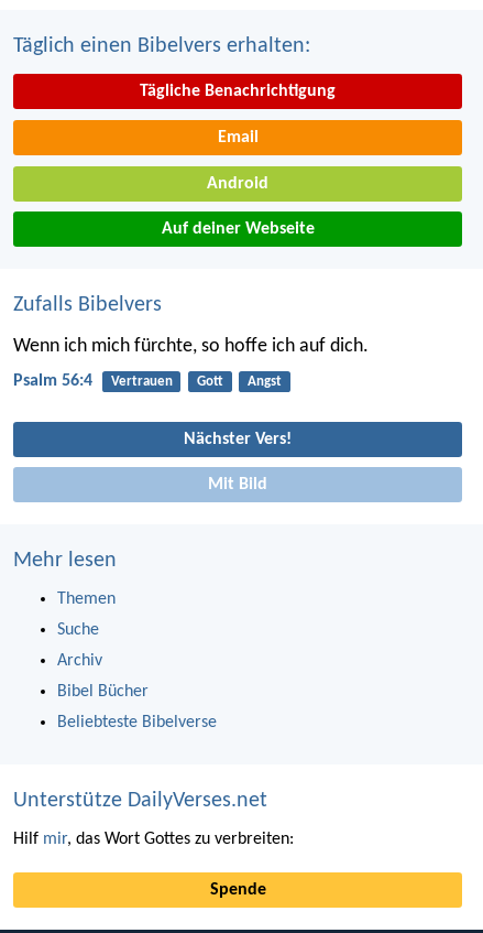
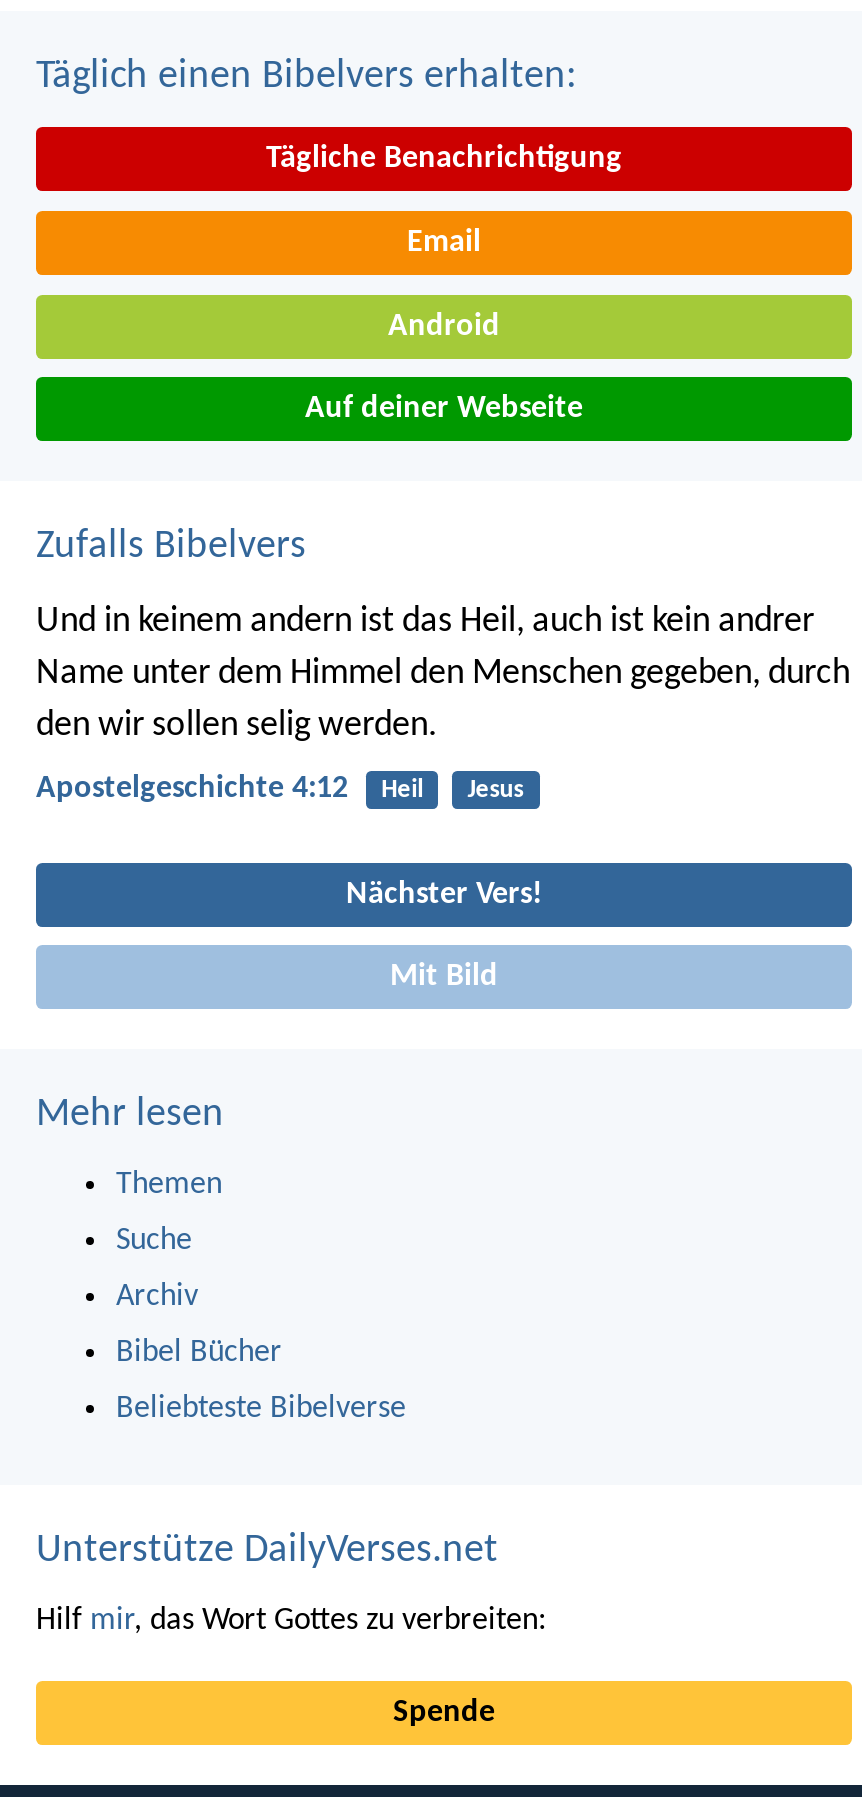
- Wenn ich mich fürchte, so hoffe ich auf dich.
+ Und in keinem andern ist das Heil, auch ist kein andrer
+ Name unter dem Himmel den Menschen gegeben, durch
+ den wir sollen selig werden.

- Psalm 56:4
- Vertrauen
- Gott
- Angst
+ Apostelgeschichte 4:12
+ Heil
+ Jesus
